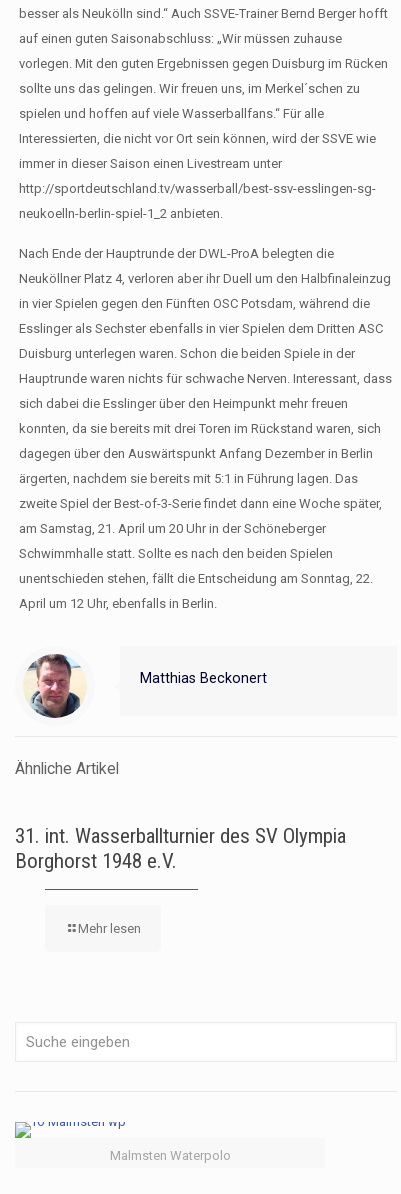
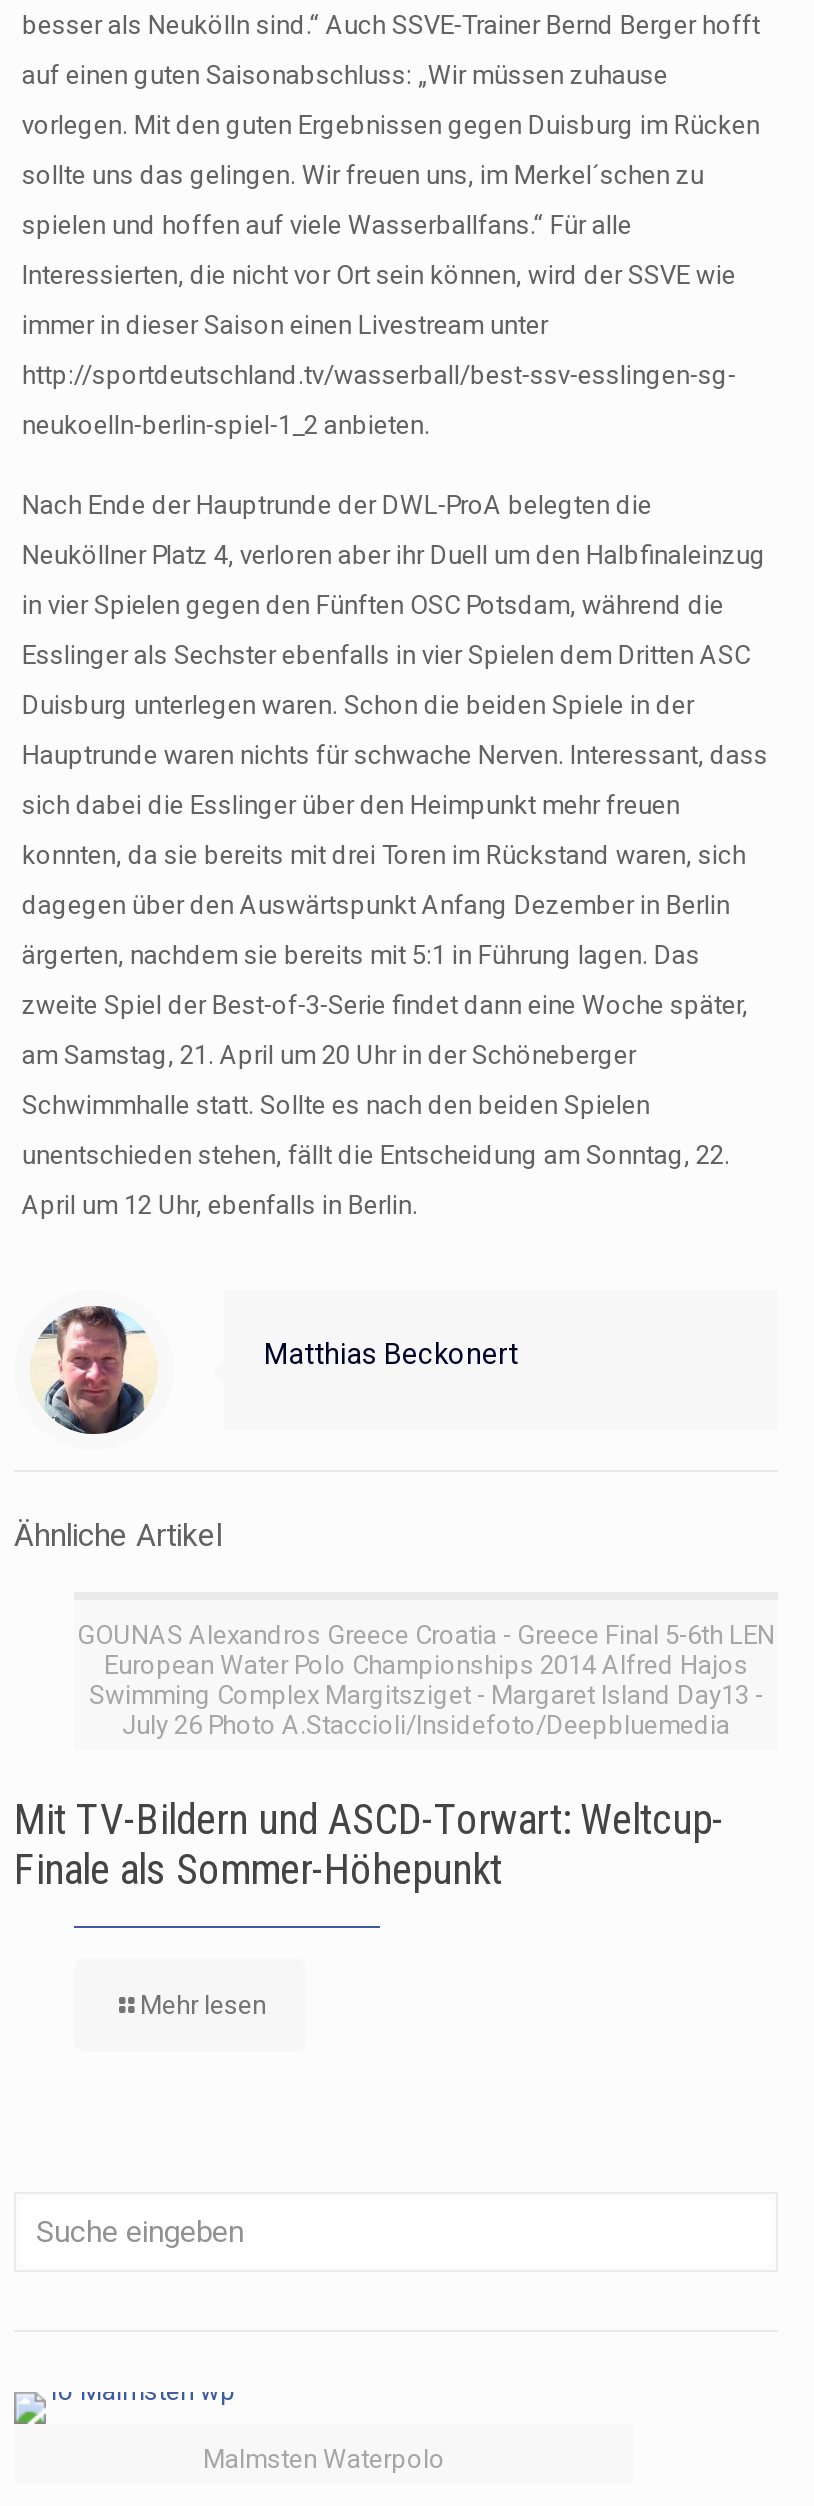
- 31. int. Wasserballturnier des SV Olympia
- Borghorst 1948 e.V.
+ GOUNAS Alexandros Greece Croatia - Greece Final 5-6th LEN
+ European Water Polo Championships 2014 Alfred Hajos
+ Swimming Complex Margitsziget - Margaret Island Day13 -
+ July 26 Photo A.Staccioli/Insidefoto/Deepbluemedia
+ Mit TV-Bildern und ASCD-Torwart: Weltcup-
+ Finale als Sommer-Höhepunkt
